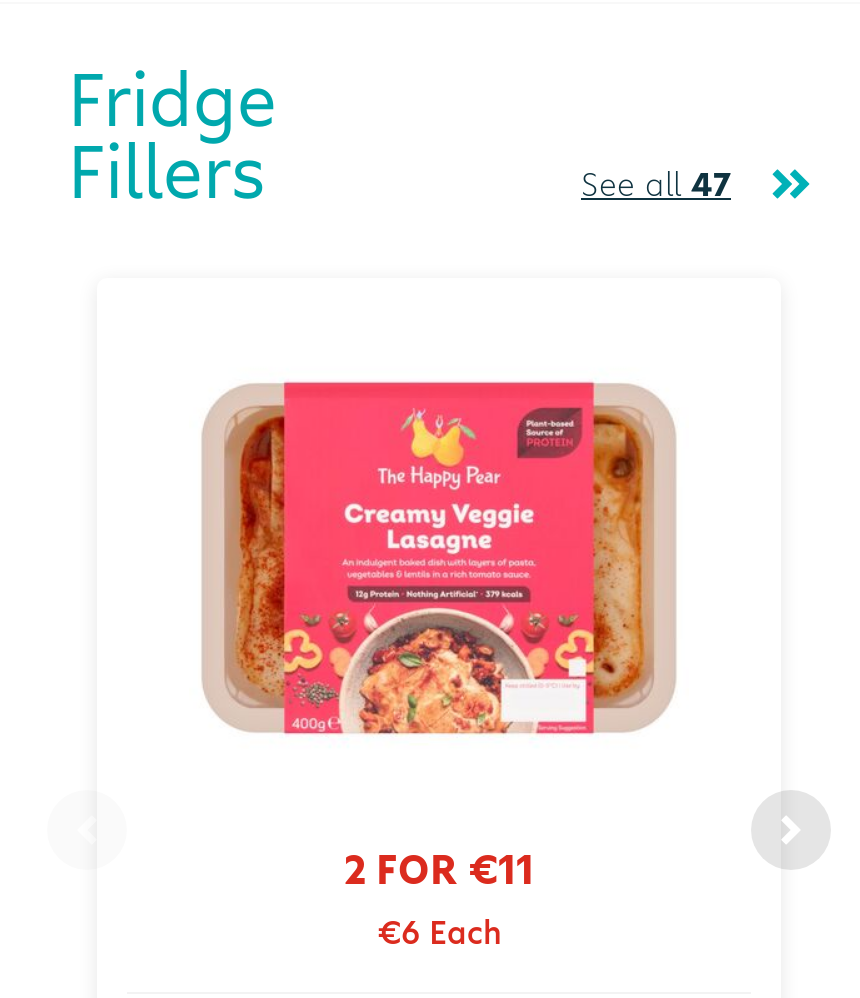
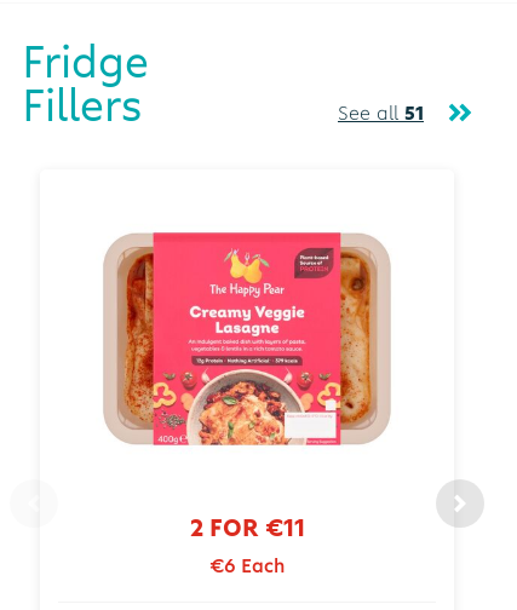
- See all 47
+ See all 51
